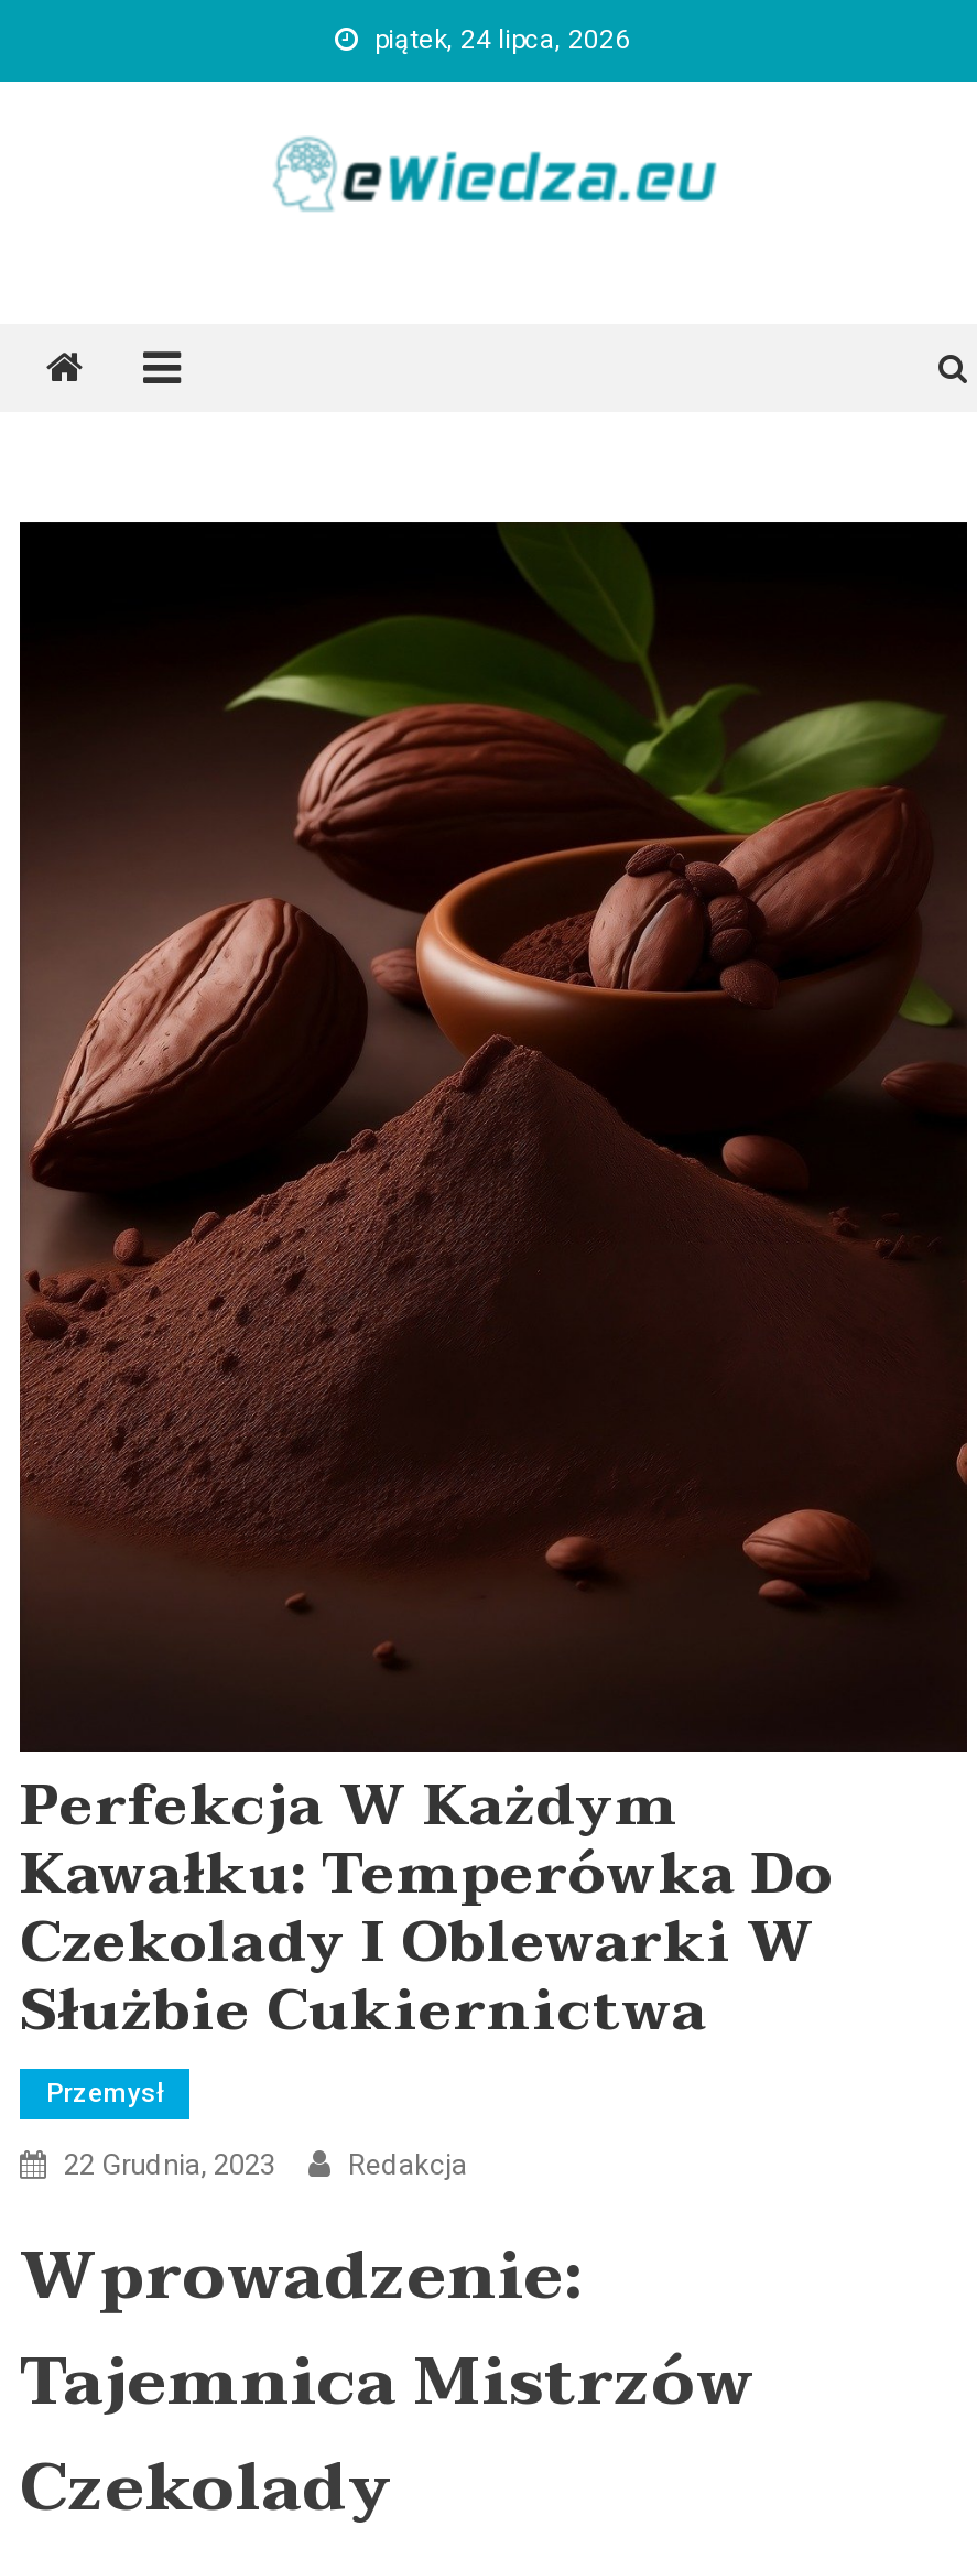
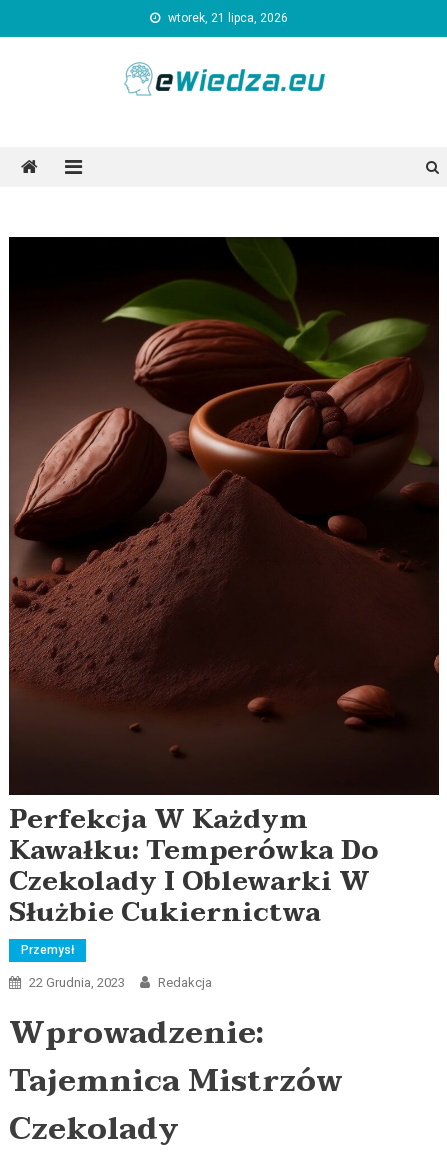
- piątek, 24 lipca, 2026
+ wtorek, 21 lipca, 2026
